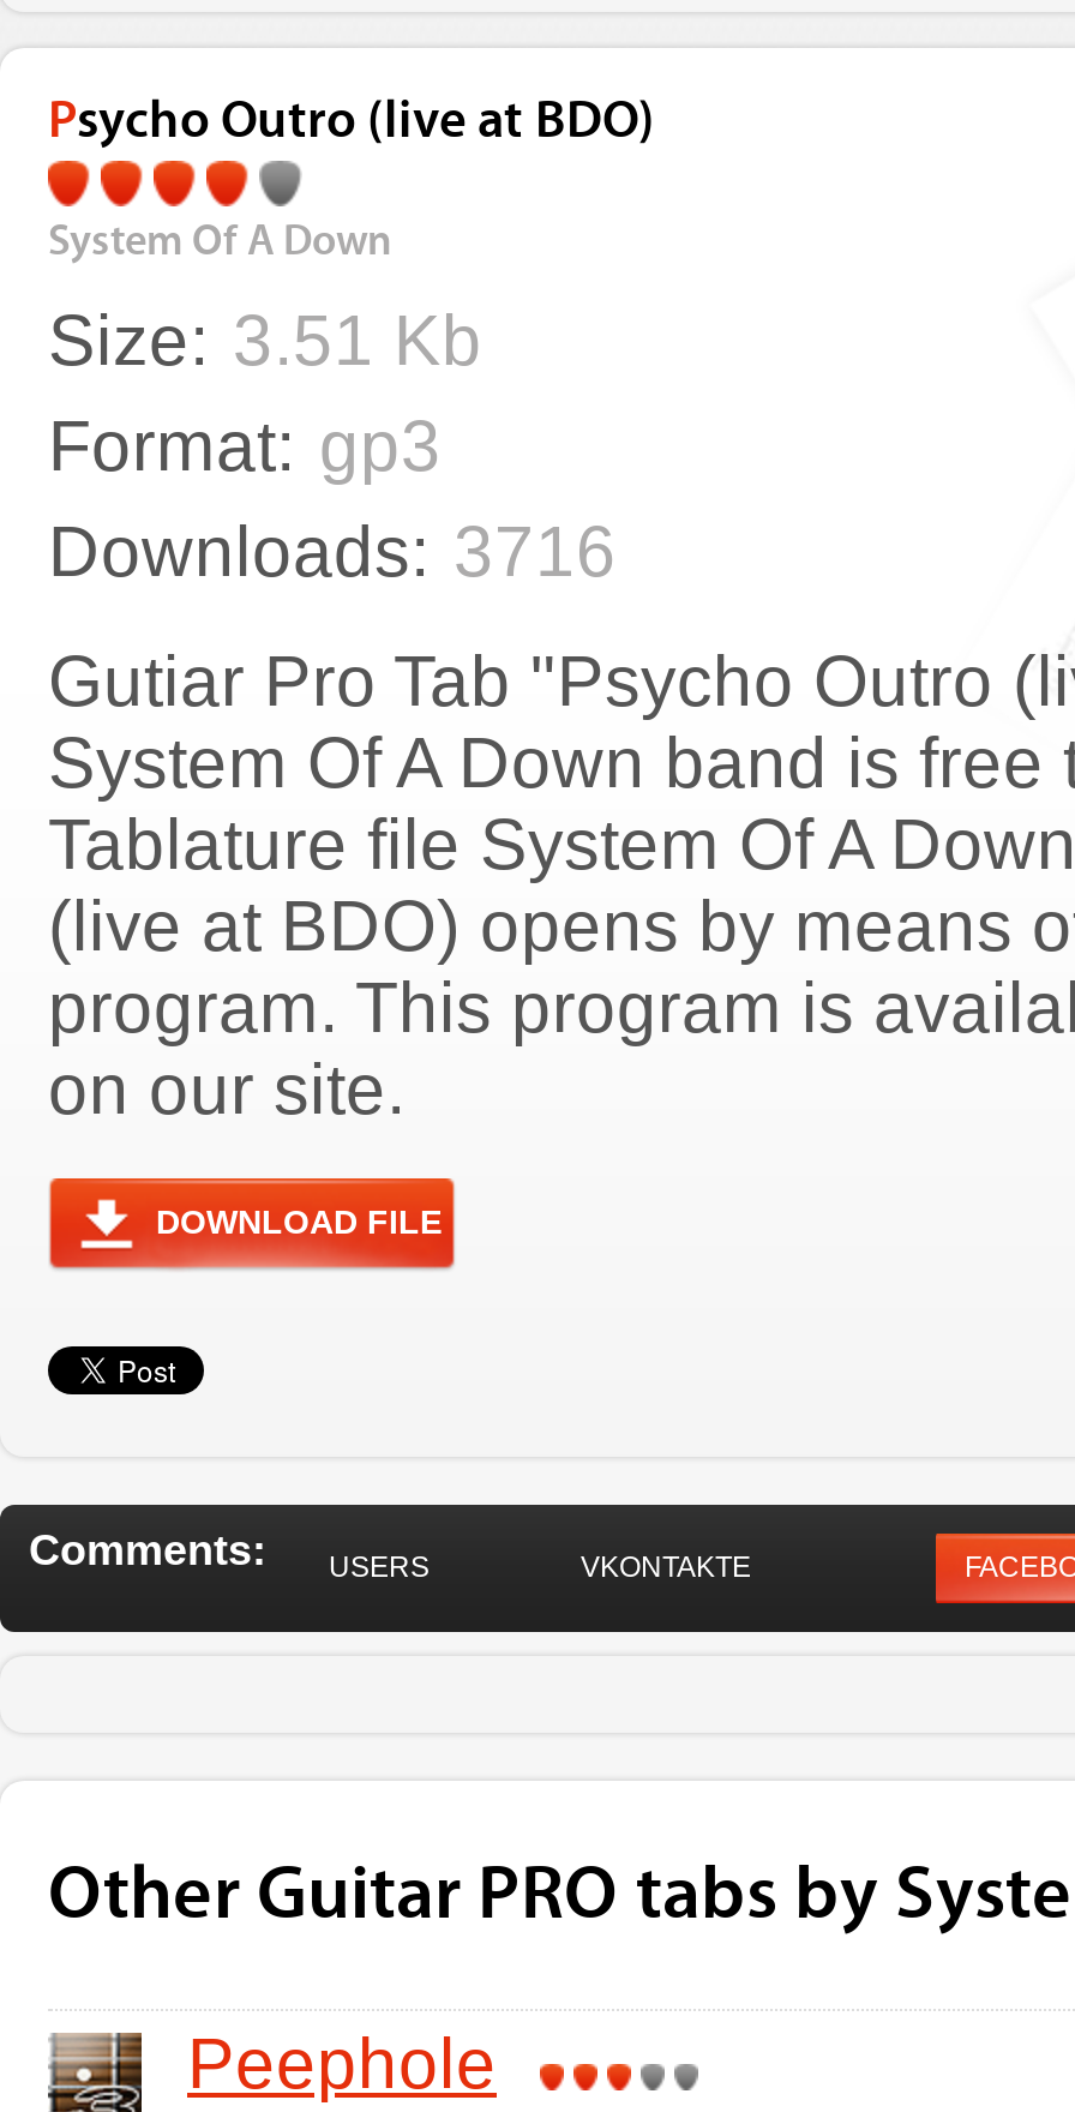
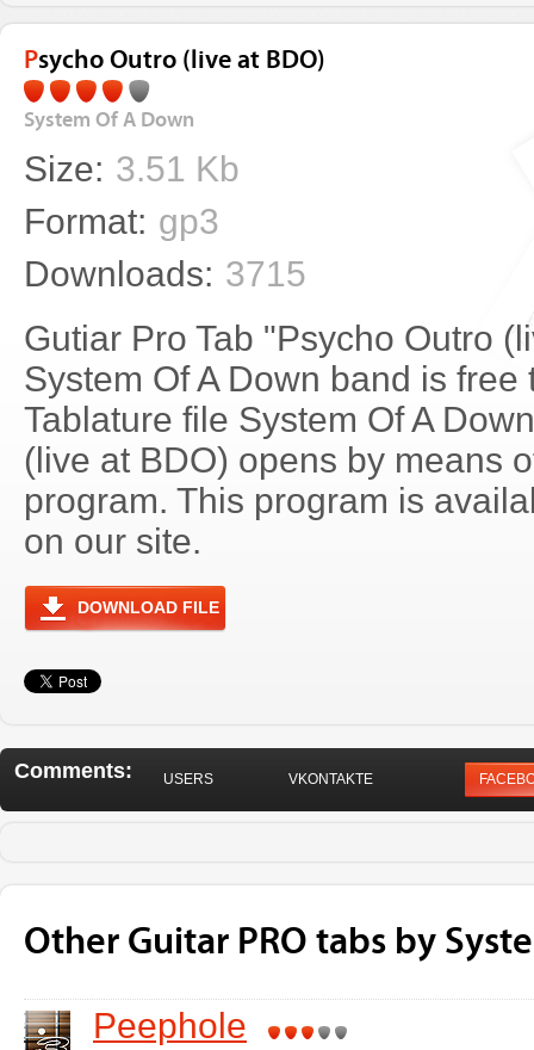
- Downloads: 3716
+ Downloads: 3715
